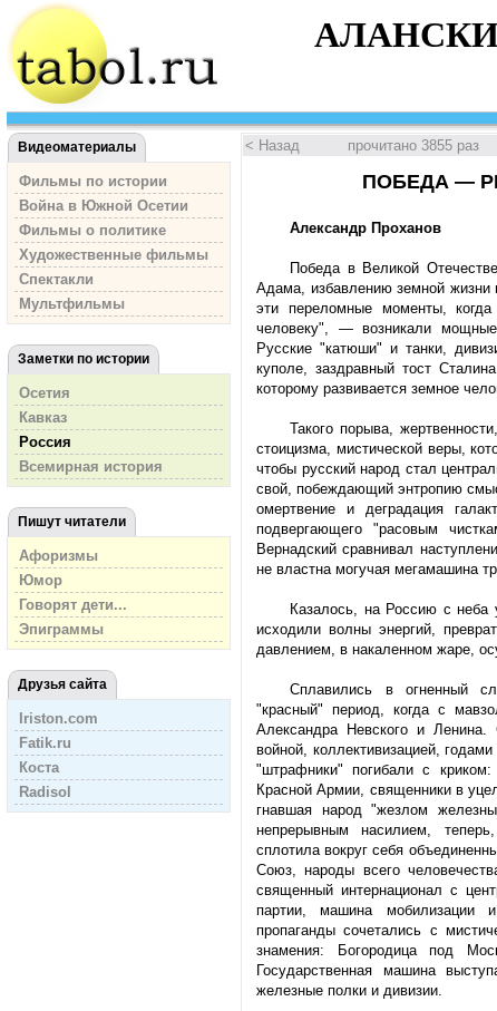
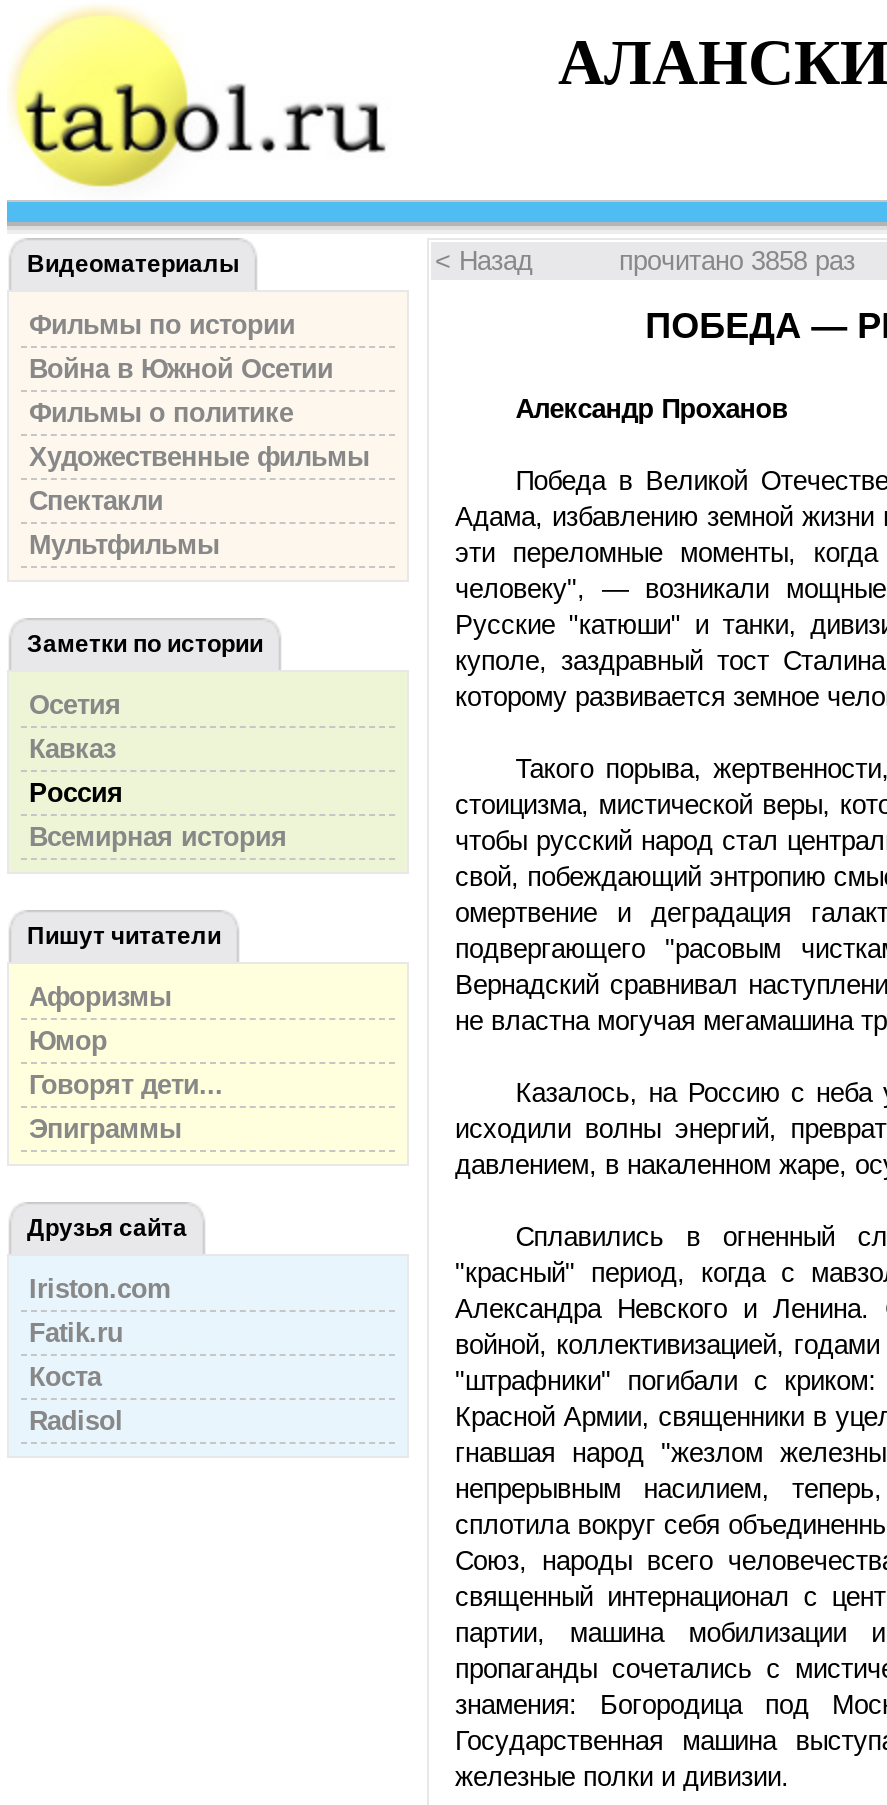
- прочитано 3855 раз
+ прочитано 3858 раз
